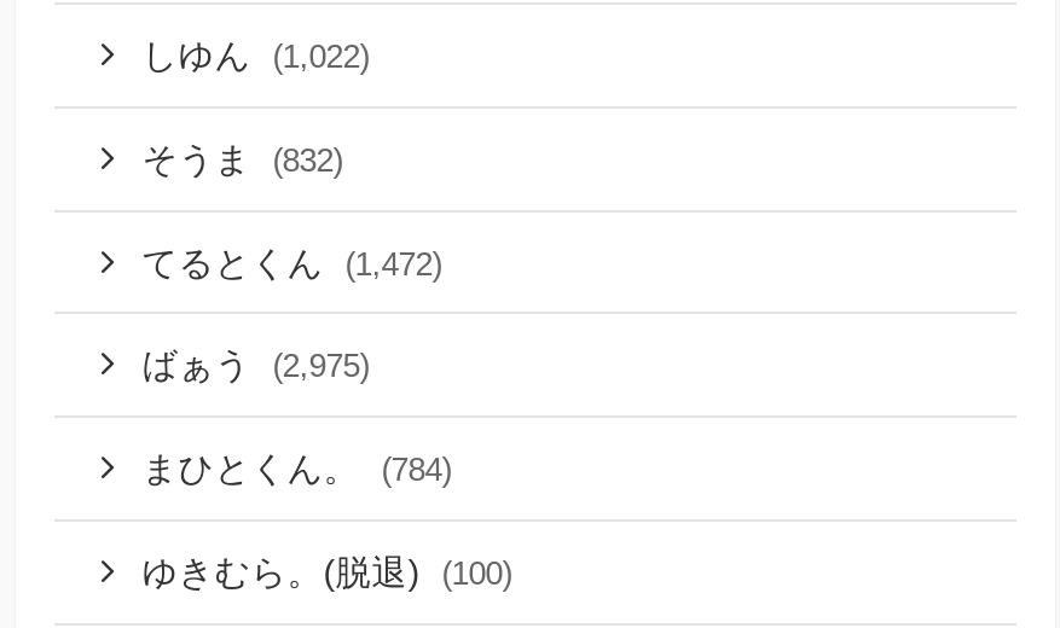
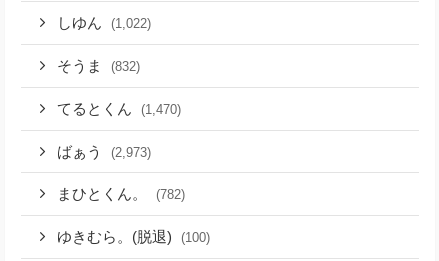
- てるとくん (1,472)
+ てるとくん (1,470)

- ばぁう (2,975)
+ ばぁう (2,973)

- まひとくん。 (784)
+ まひとくん。 (782)
